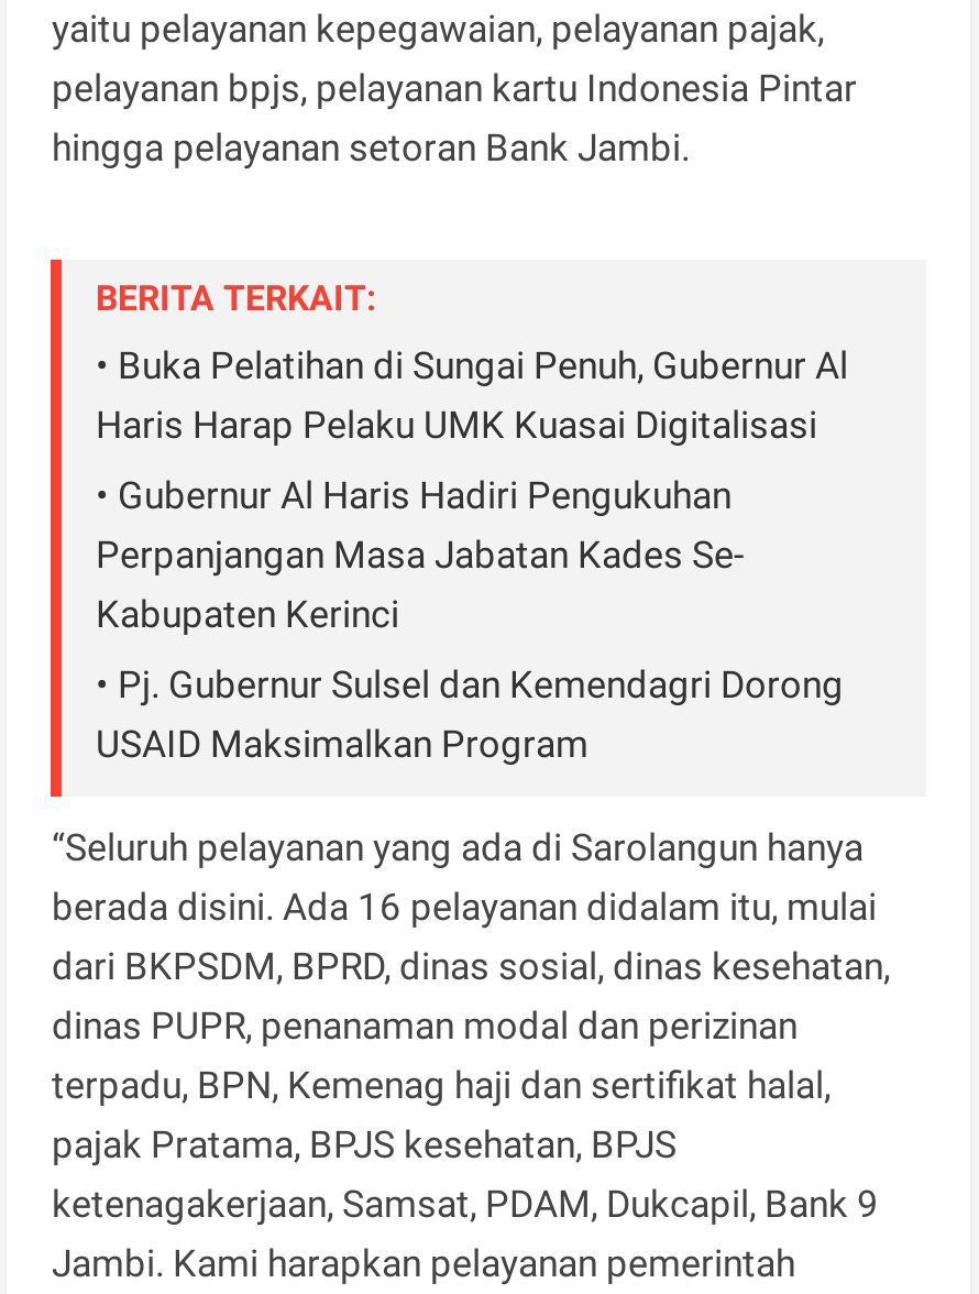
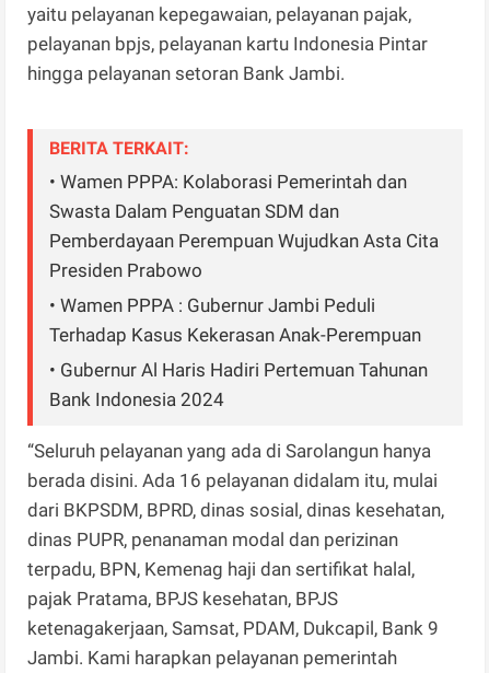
- • Buka Pelatihan di Sungai Penuh, Gubernur Al
- Haris Harap Pelaku UMK Kuasai Digitalisasi
+ • Wamen PPPA: Kolaborasi Pemerintah dan
+ Swasta Dalam Penguatan SDM dan
+ Pemberdayaan Perempuan Wujudkan Asta Cita
+ Presiden Prabowo

- • Gubernur Al Haris Hadiri Pengukuhan
- Perpanjangan Masa Jabatan Kades Se-
- Kabupaten Kerinci
+ • Wamen PPPA : Gubernur Jambi Peduli
+ Terhadap Kasus Kekerasan Anak-Perempuan

- • Pj. Gubernur Sulsel dan Kemendagri Dorong
- USAID Maksimalkan Program
+ • Gubernur Al Haris Hadiri Pertemuan Tahunan
+ Bank Indonesia 2024
